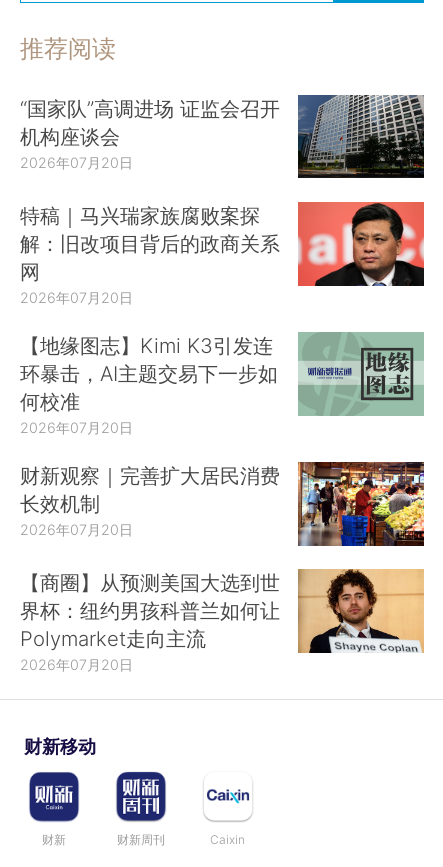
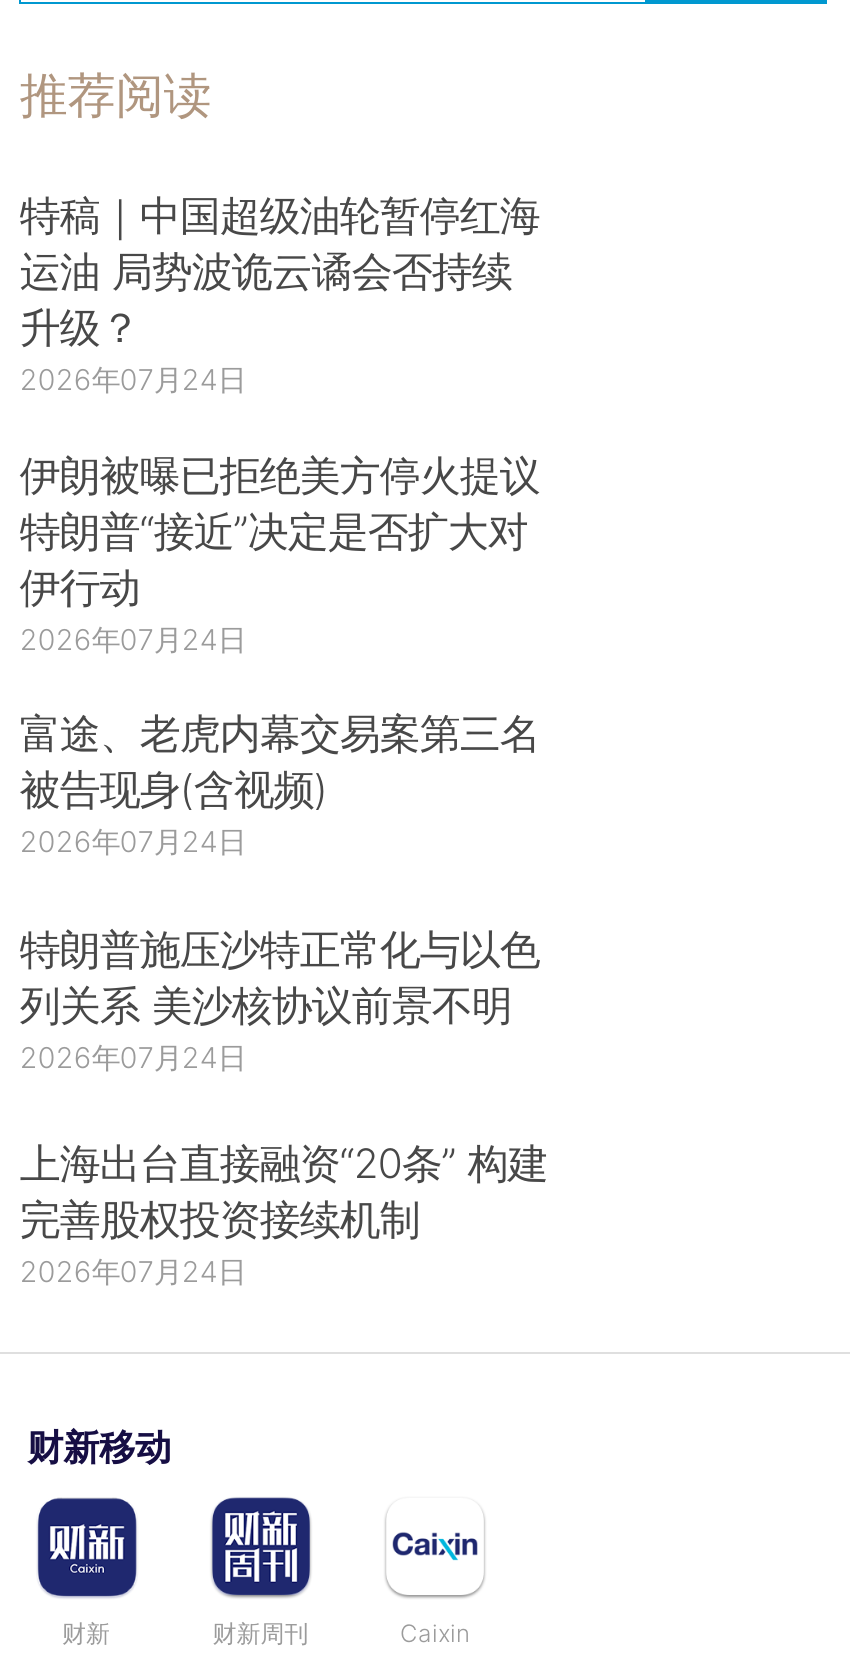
- “国家队”高调进场 证监会召开
- 机构座谈会
- 2026年07月20日
+ 特稿｜中国超级油轮暂停红海
+ 运油 局势波诡云谲会否持续
+ 升级？
+ 2026年07月24日

- [image]

- 特稿｜马兴瑞家族腐败案探
- 解：旧改项目背后的政商关系
- 网
- 2026年07月20日
+ 伊朗被曝已拒绝美方停火提议
+ 特朗普“接近”决定是否扩大对
+ 伊行动
+ 2026年07月24日

- [image]

- 【地缘图志】Kimi K3引发连
- 环暴击，AI主题交易下一步如
- 何校准
- 2026年07月20日
+ 富途、老虎内幕交易案第三名
+ 被告现身(含视频)
+ 2026年07月24日

- [image]

- 财新观察｜完善扩大居民消费
- 长效机制
- 2026年07月20日
+ 特朗普施压沙特正常化与以色
+ 列关系 美沙核协议前景不明
+ 2026年07月24日

- [image]

- 【商圈】从预测美国大选到世
- 界杯：纽约男孩科普兰如何让
- Polymarket走向主流
- 2026年07月20日
+ 上海出台直接融资“20条” 构建
+ 完善股权投资接续机制
+ 2026年07月24日

- [image]
